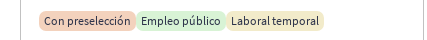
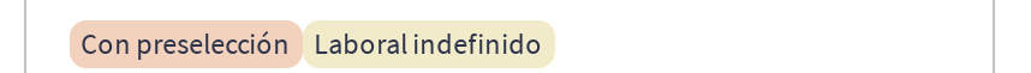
- Empleo público
- Laboral temporal
+ Laboral indefinido
